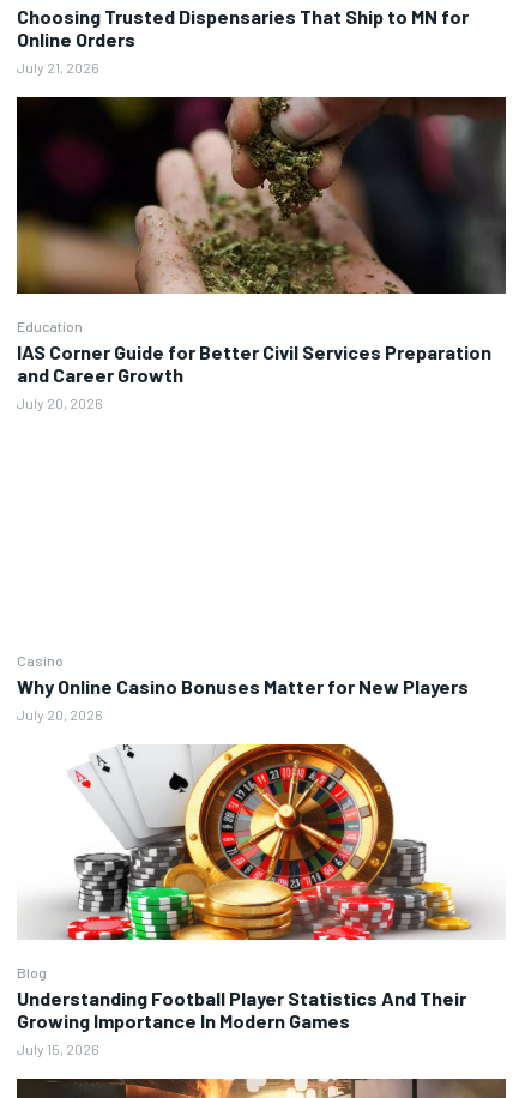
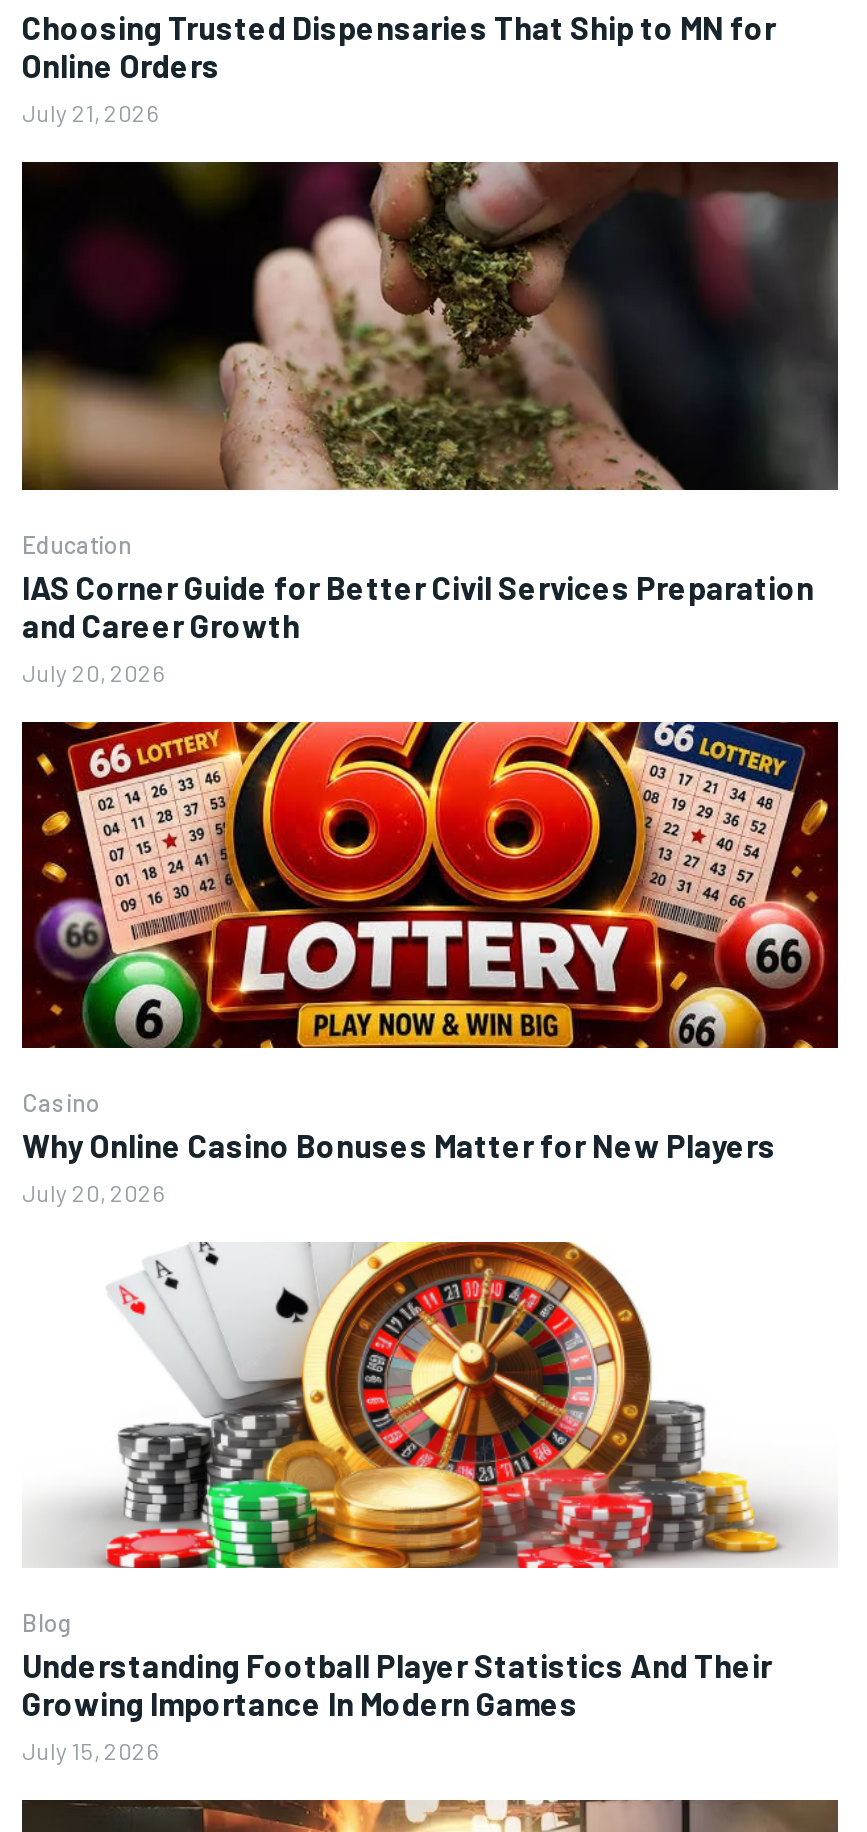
+ [image]
